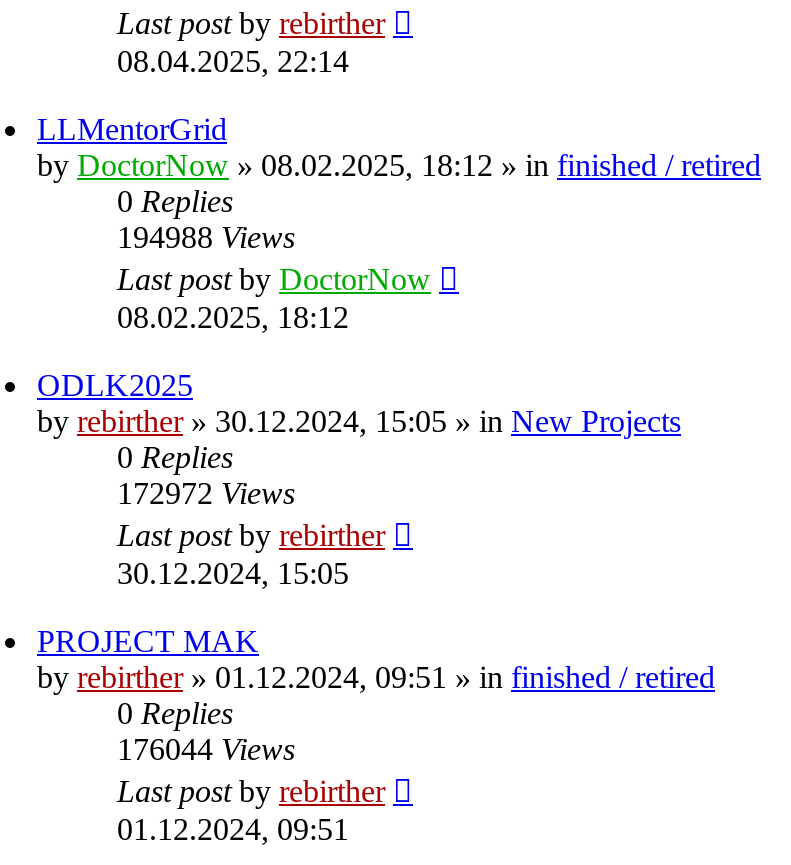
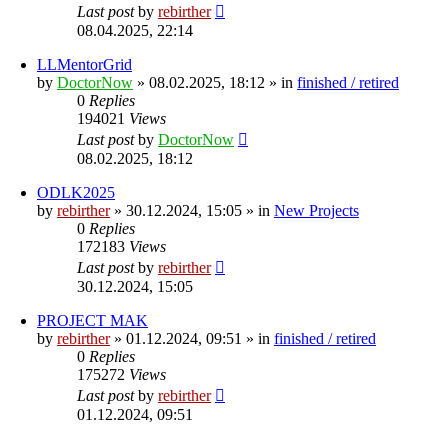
- 194988 Views
+ 194021 Views

- 172972 Views
+ 172183 Views

- 176044 Views
+ 175272 Views
